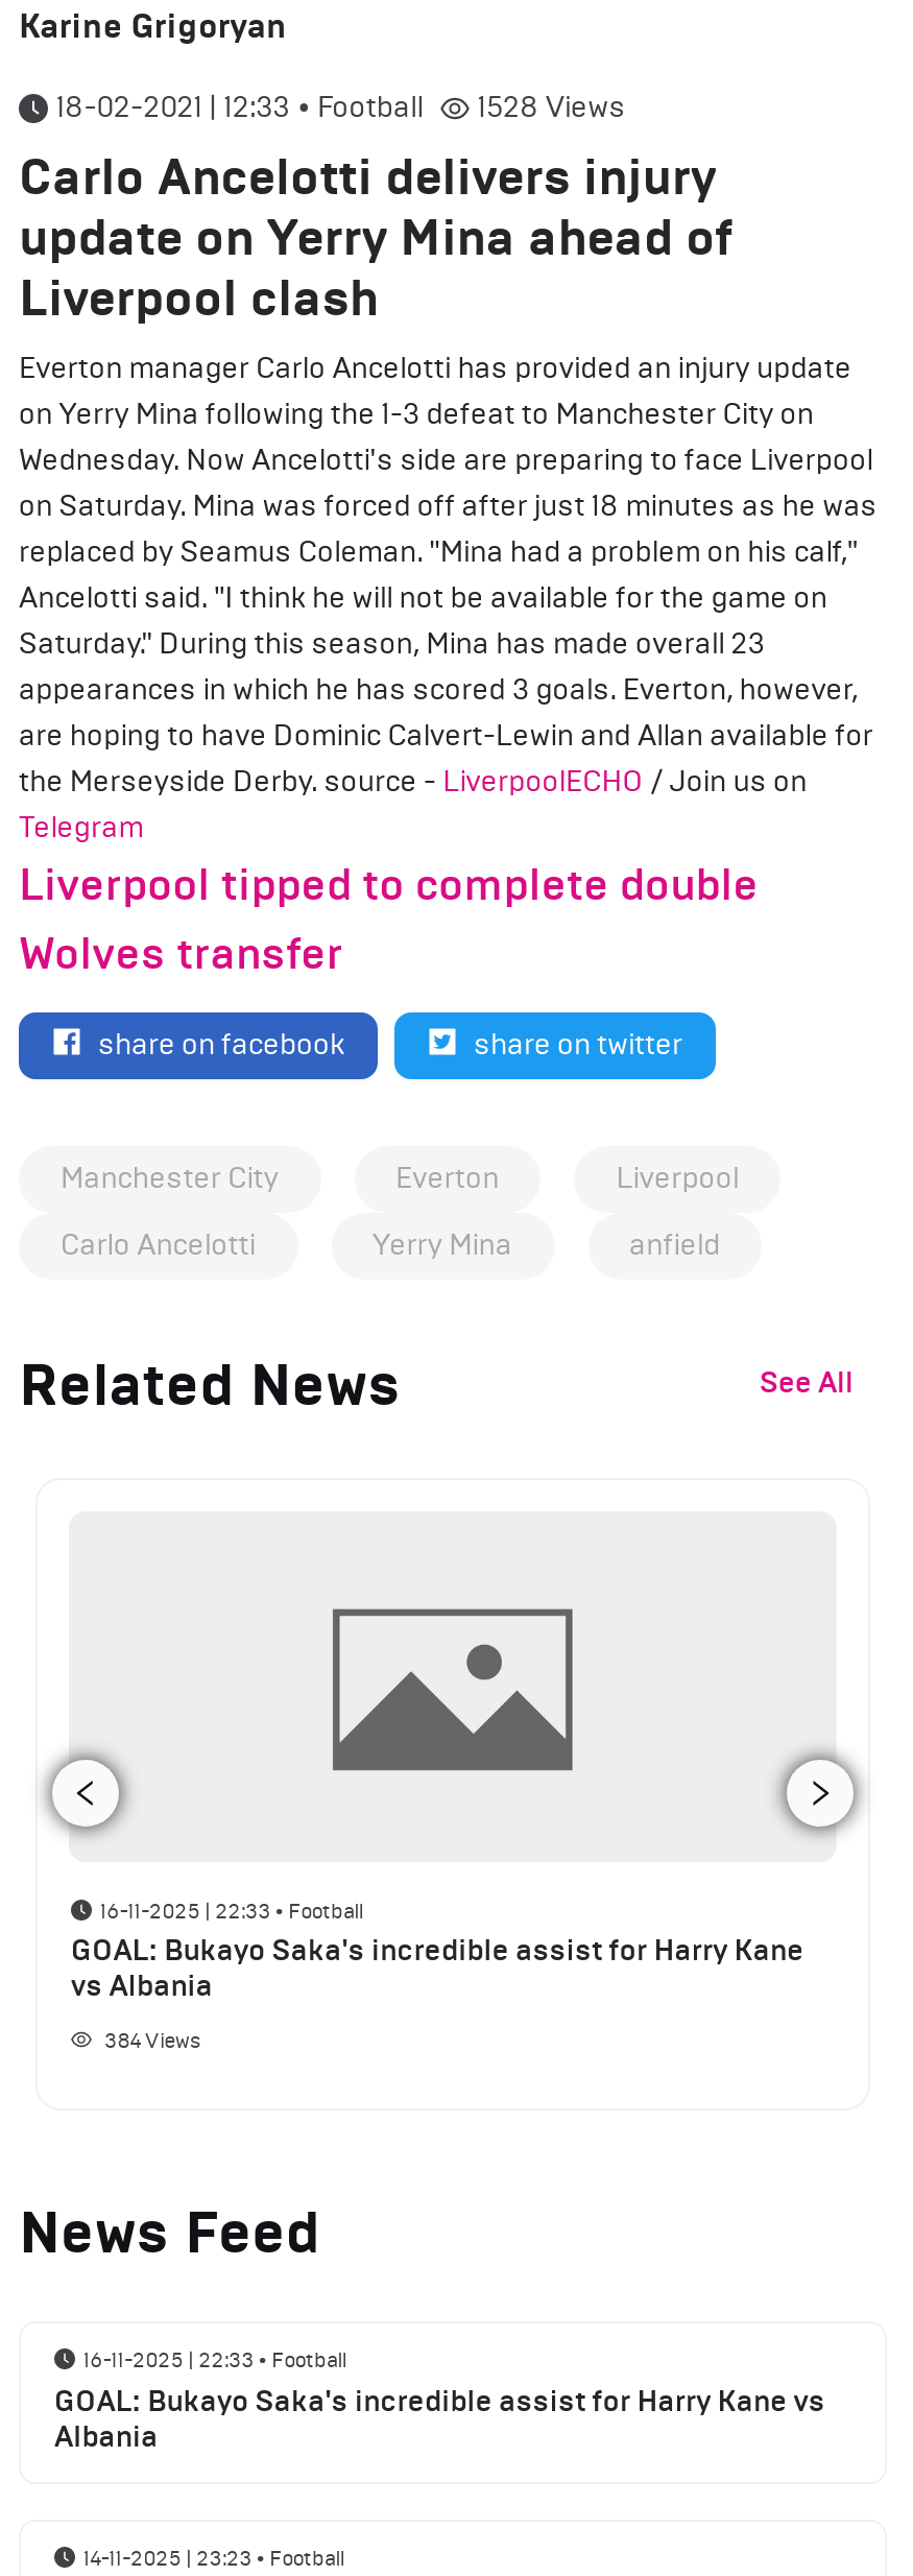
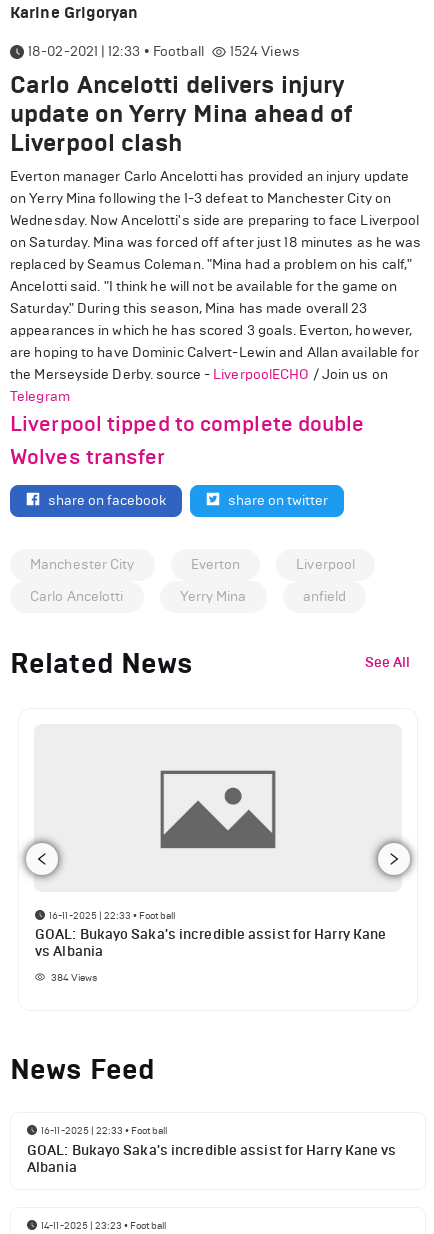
- 1528 Views
+ 1524 Views
